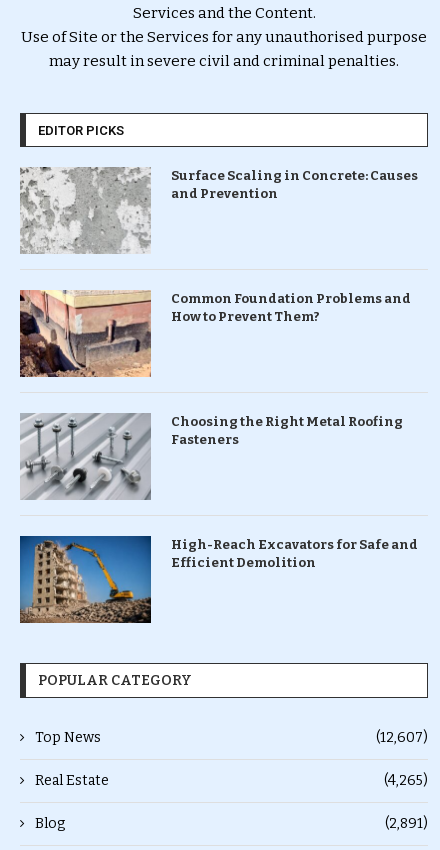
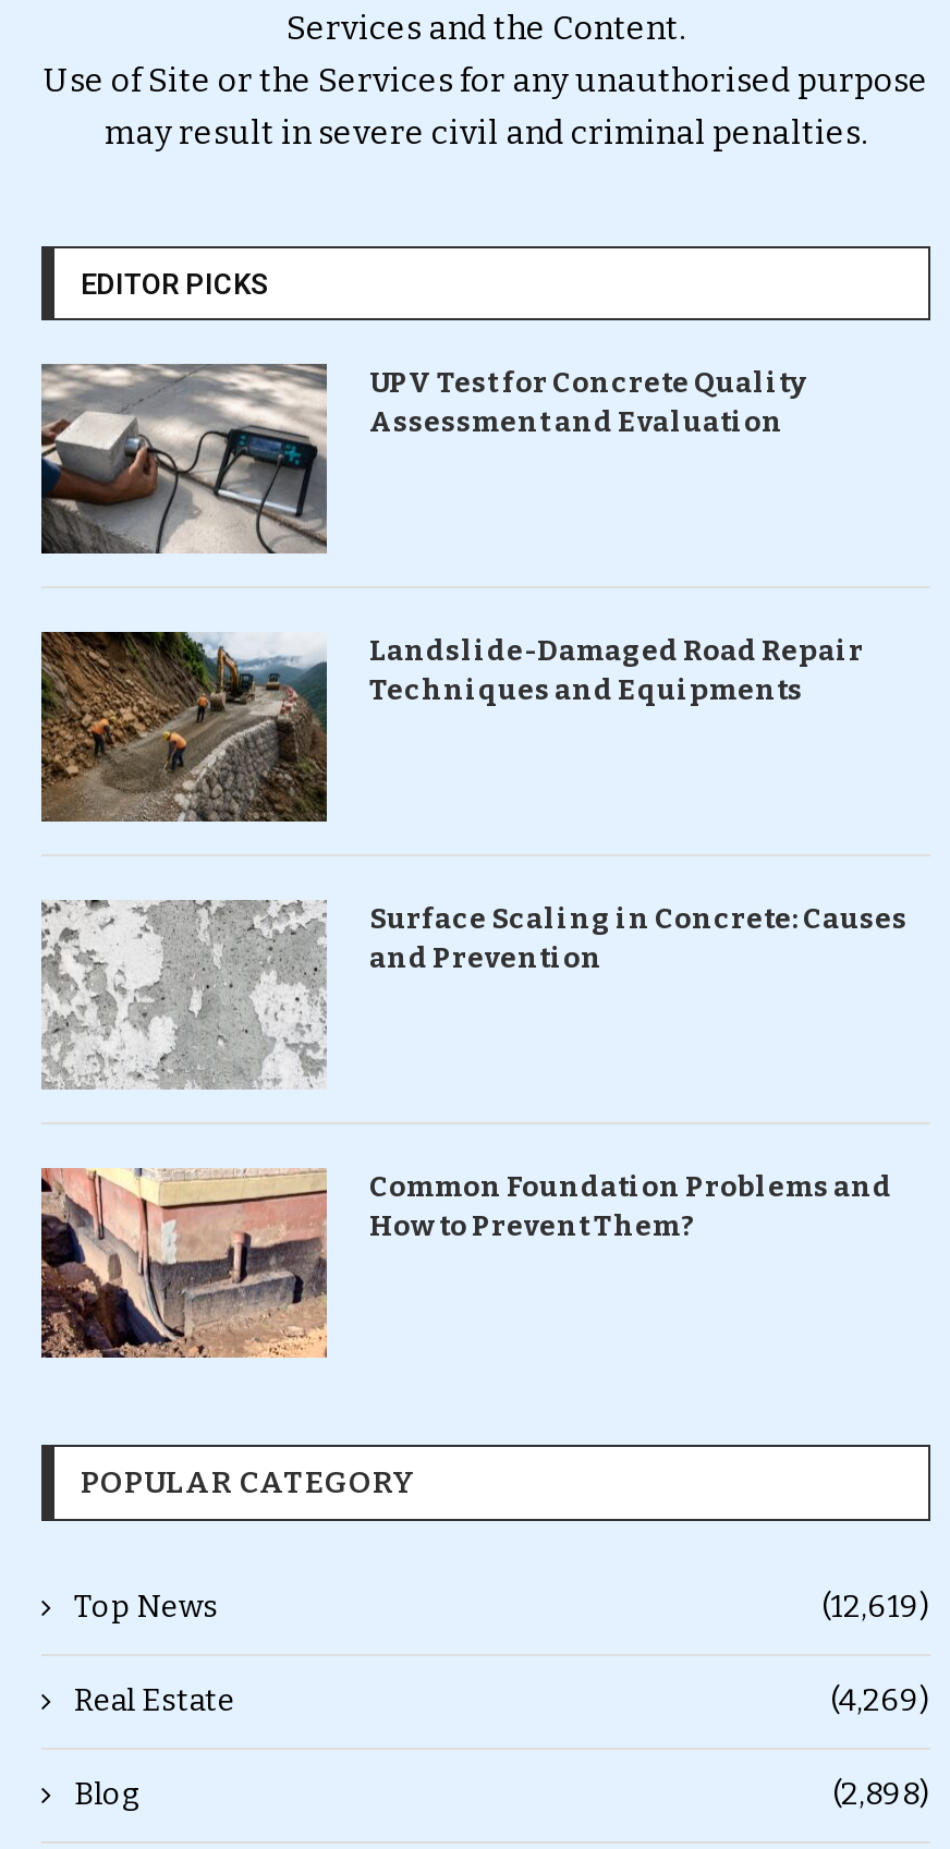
+ [image]
+ UPV Test for Concrete Quality
+ Assessment and Evaluation

+ [image]
+ Landslide-Damaged Road Repair
+ Techniques and Equipments

moved down: [image] | Surface Scaling in Concrete: Causes | and Prevention | Common Foundation Problems and | How to Prevent Them?

moved down: [image]

- [image]
- Choosing the Right Metal Roofing
- Fasteners

- [image]
- High-Reach Excavators for Safe and
- Efficient Demolition

- (12,607)
+ (12,619)

- (4,265)
+ (4,269)

- (2,891)
+ (2,898)
